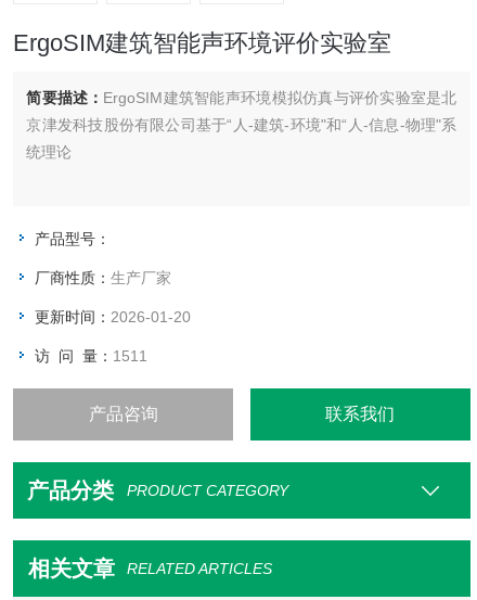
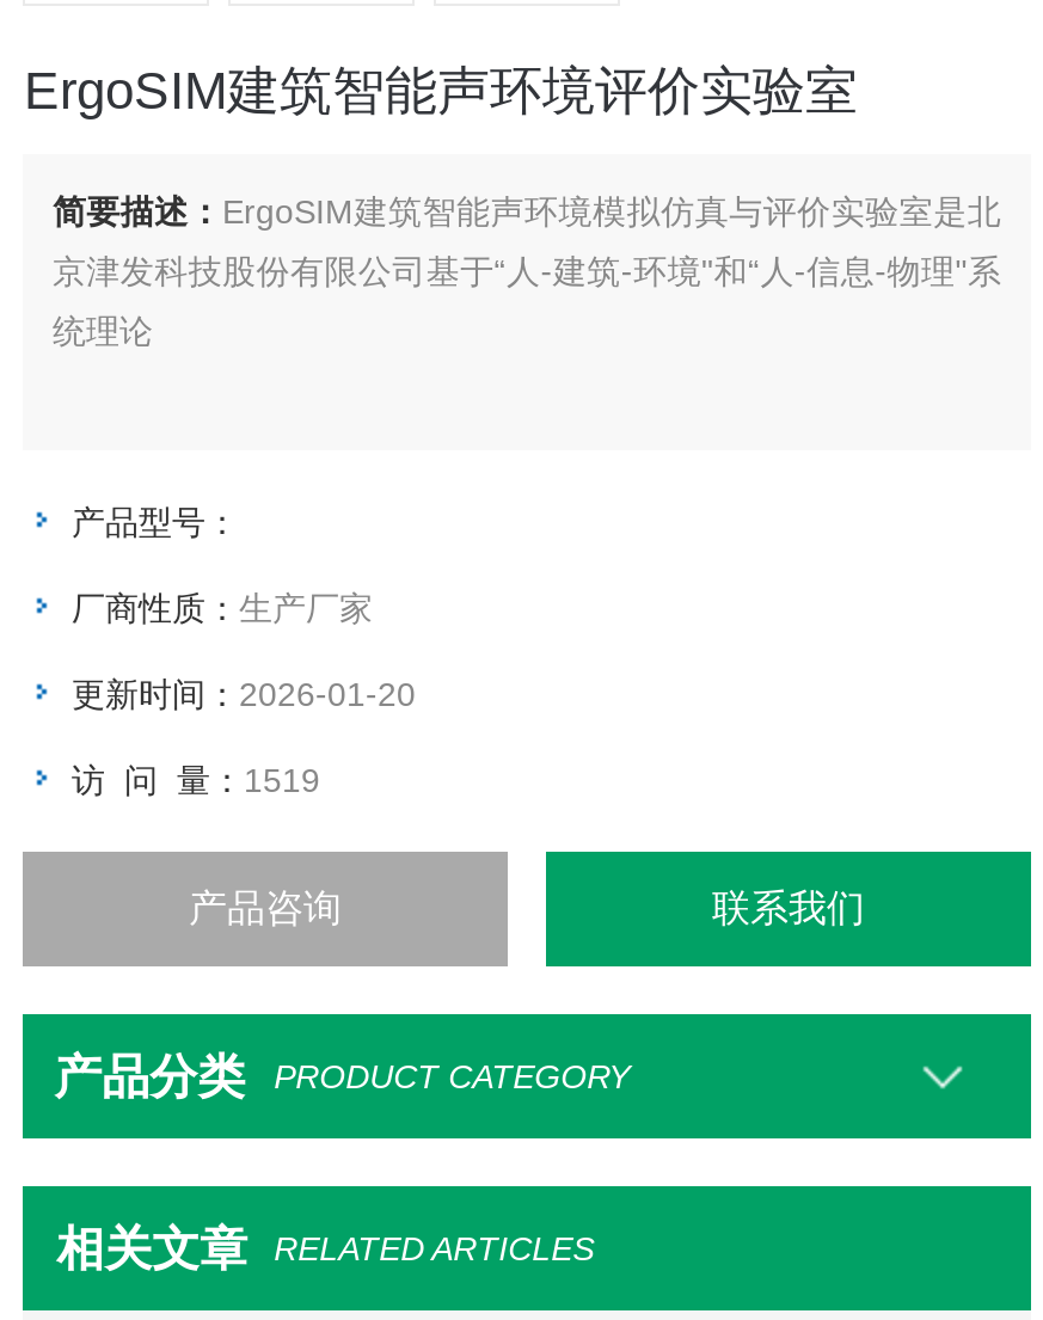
- 访 问 量：1511
+ 访 问 量：1519
